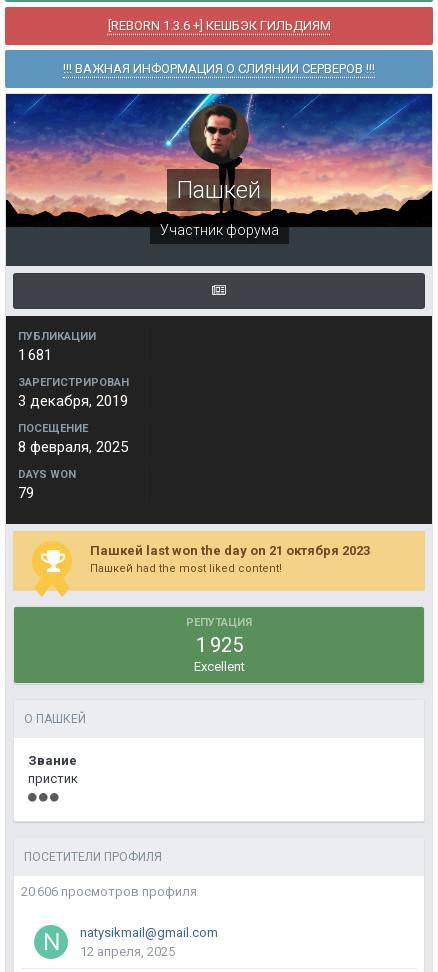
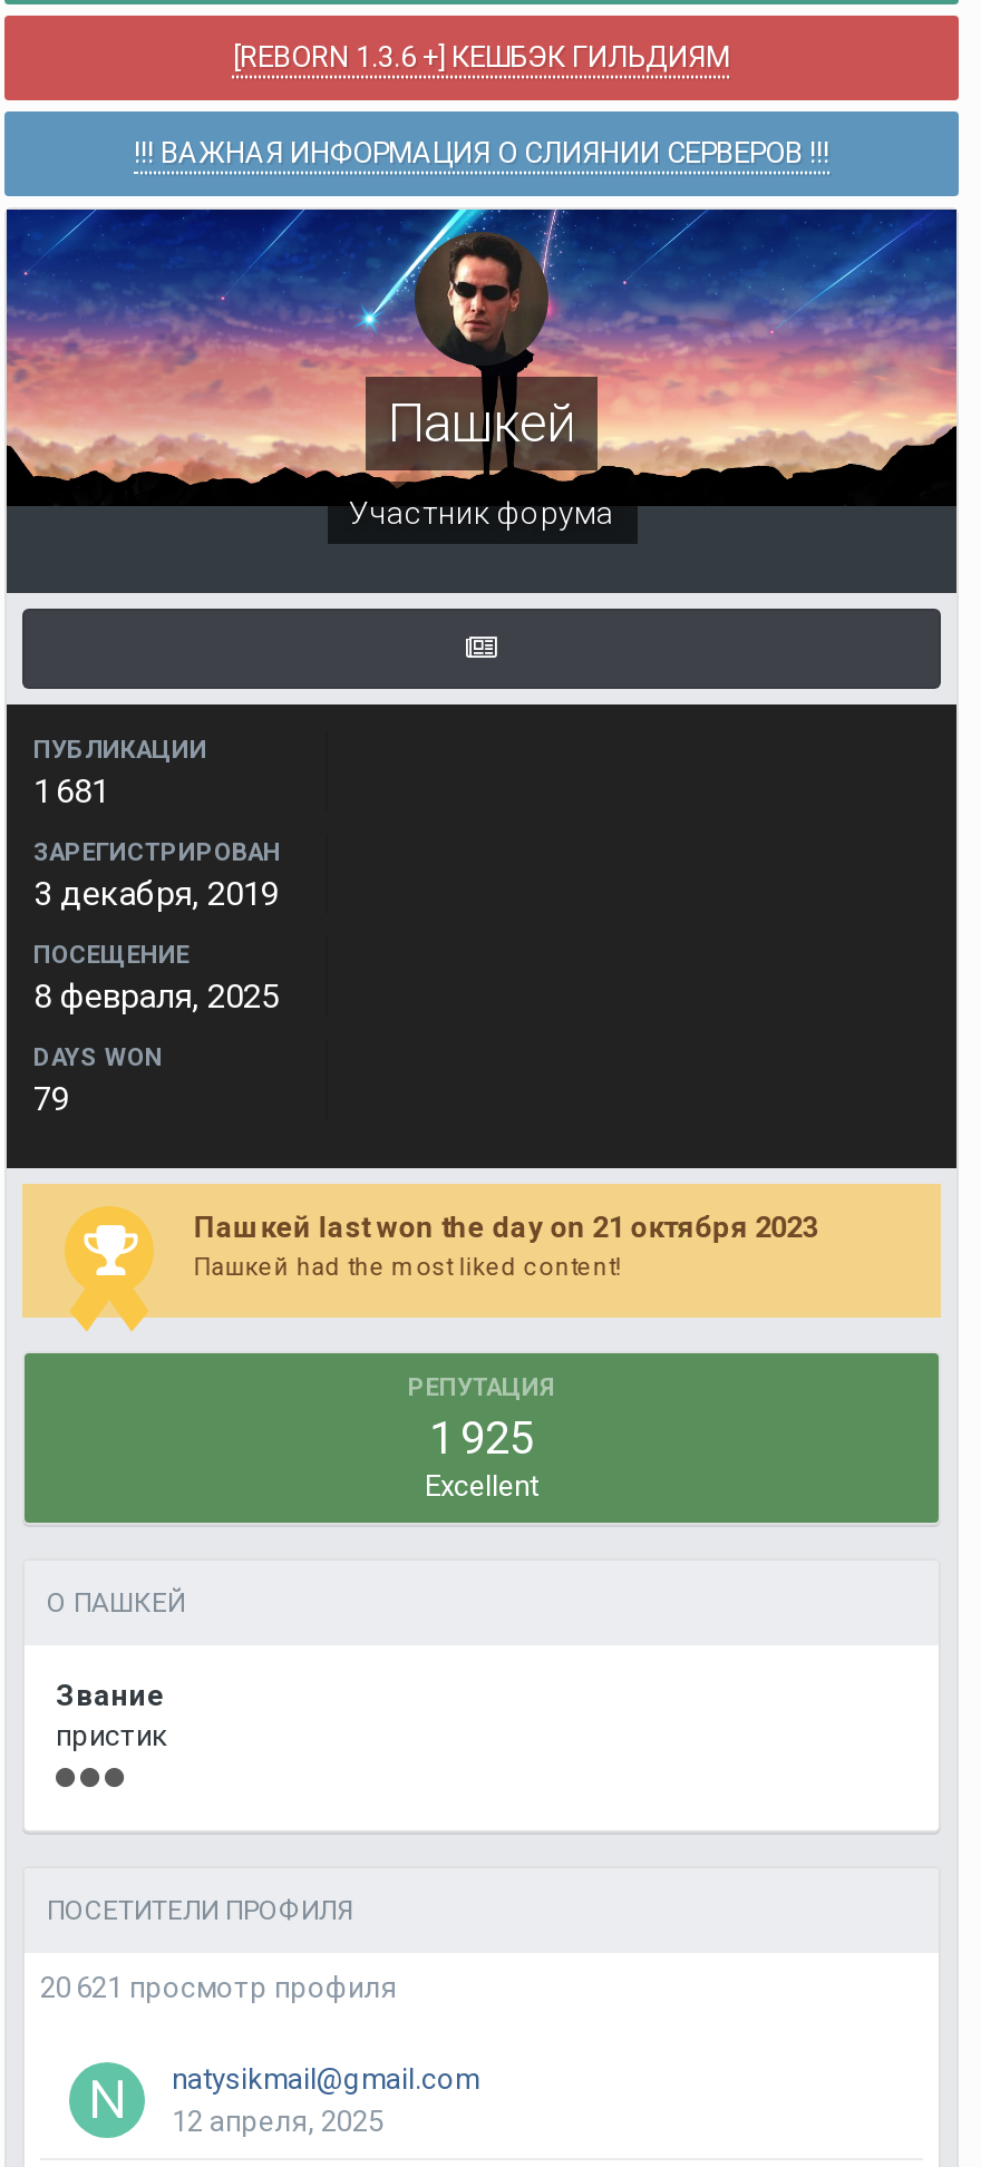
- 20 606 просмотров профиля
+ 20 621 просмотр профиля
